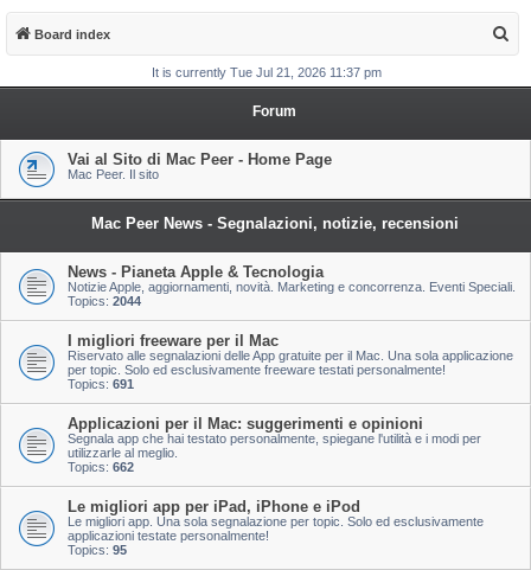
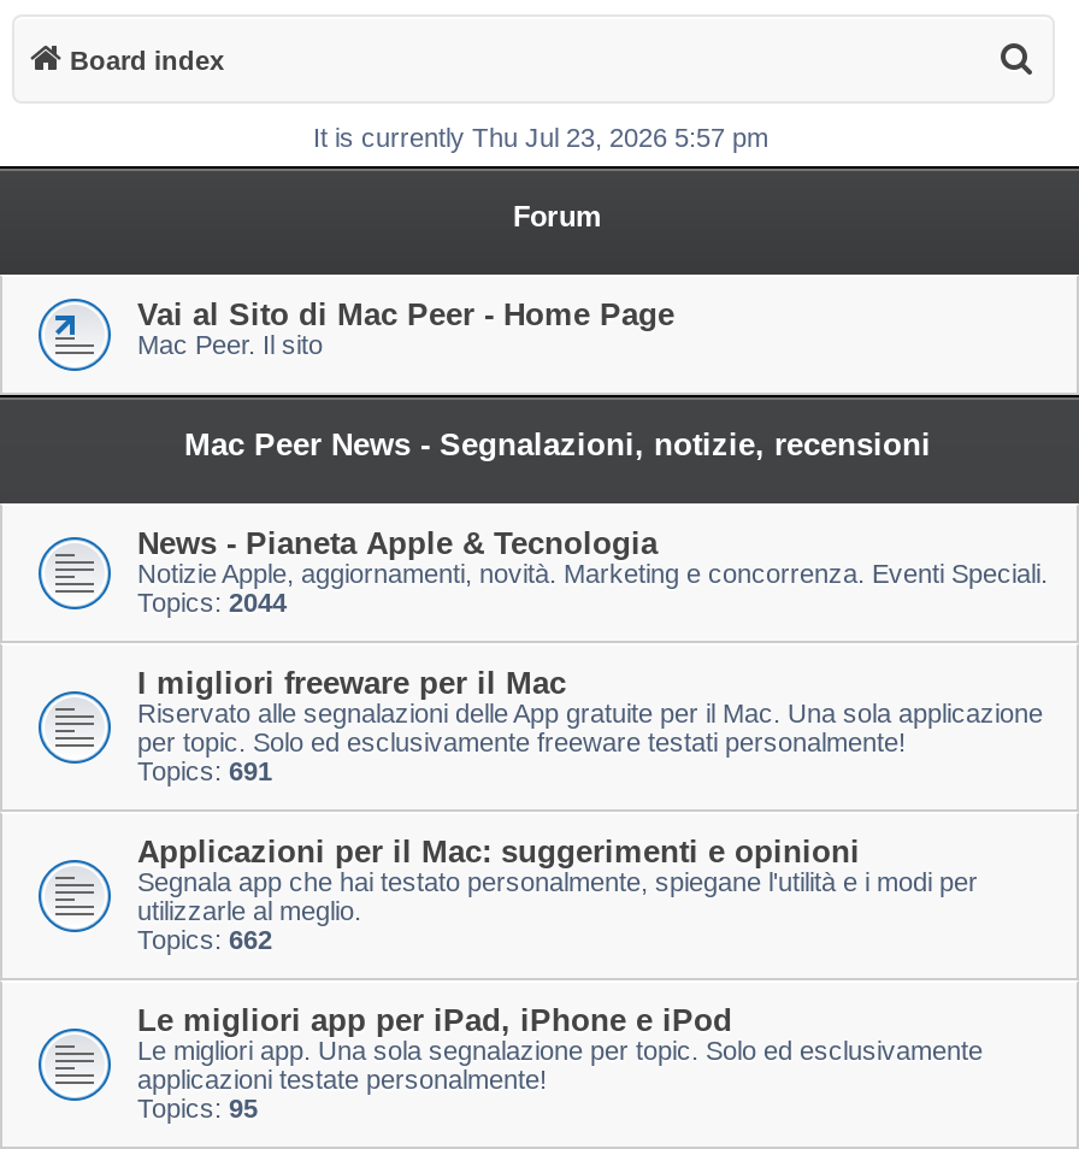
- It is currently Tue Jul 21, 2026 11:37 pm
+ It is currently Thu Jul 23, 2026 5:57 pm
